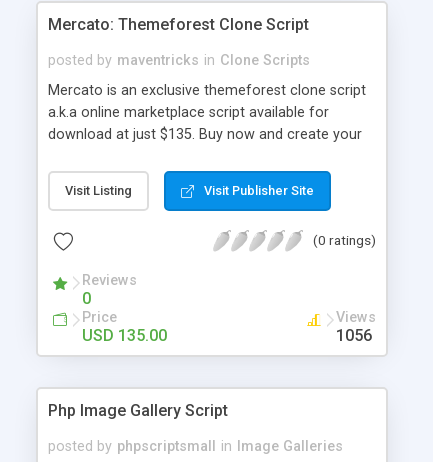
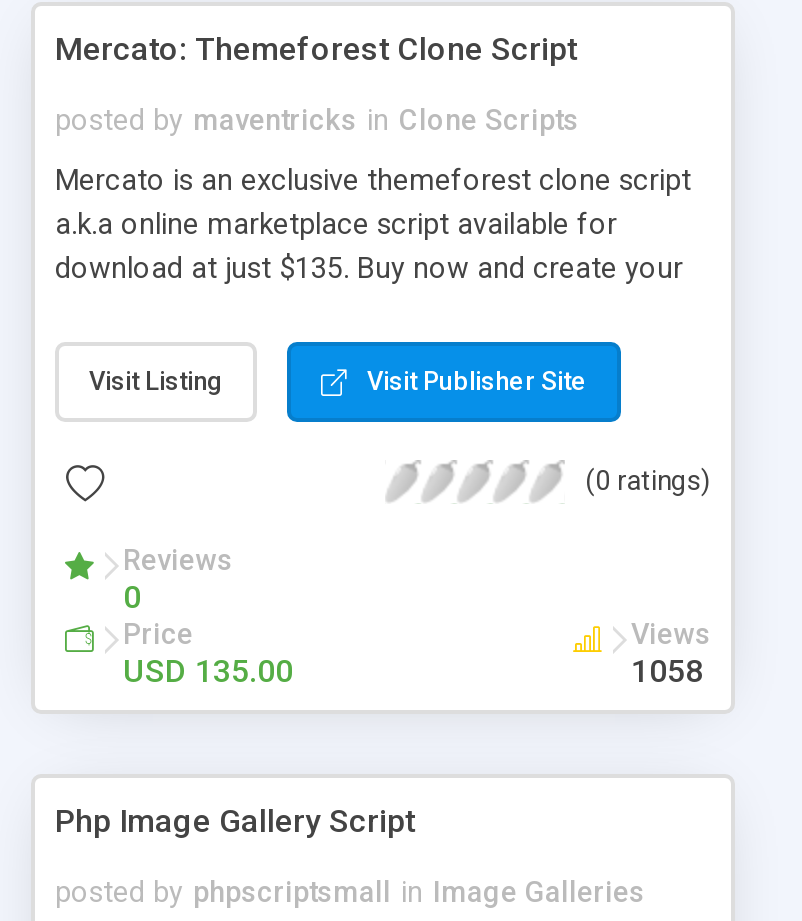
- 1056
+ 1058
